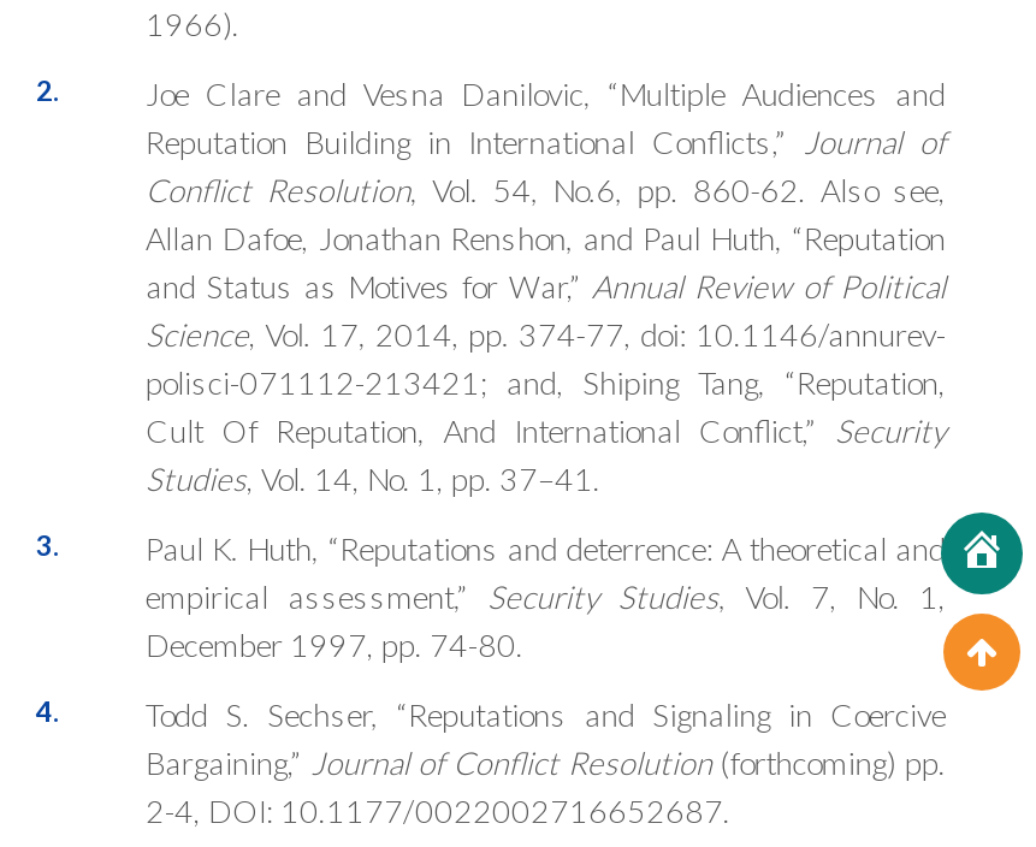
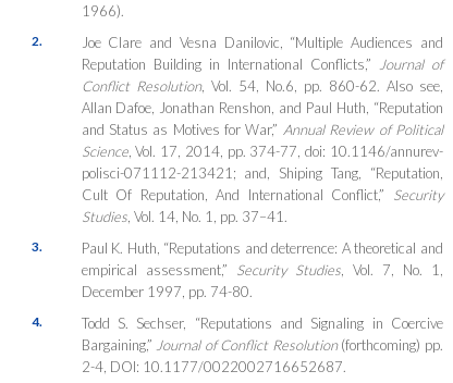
- [image]
